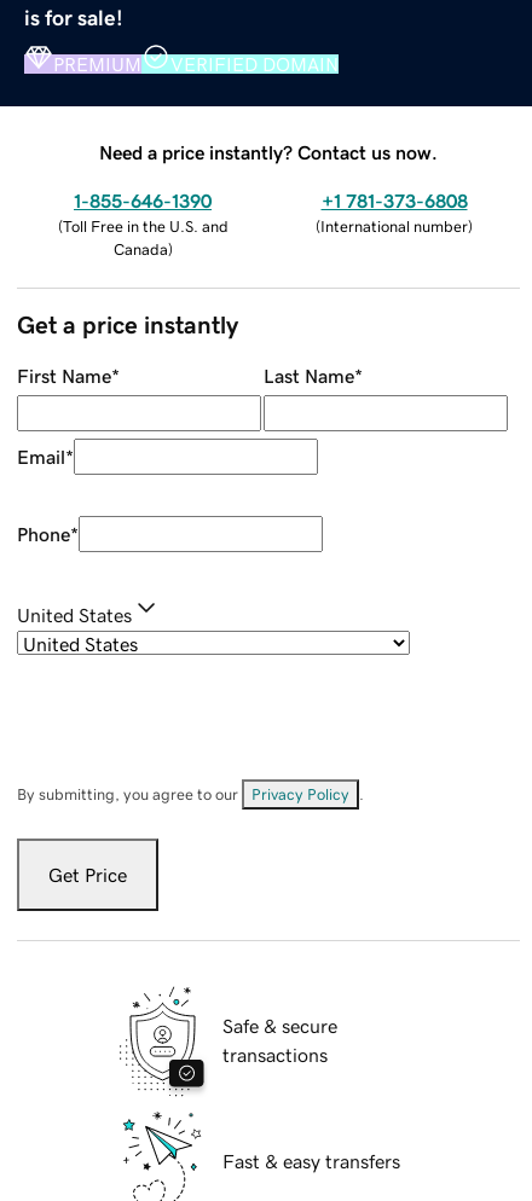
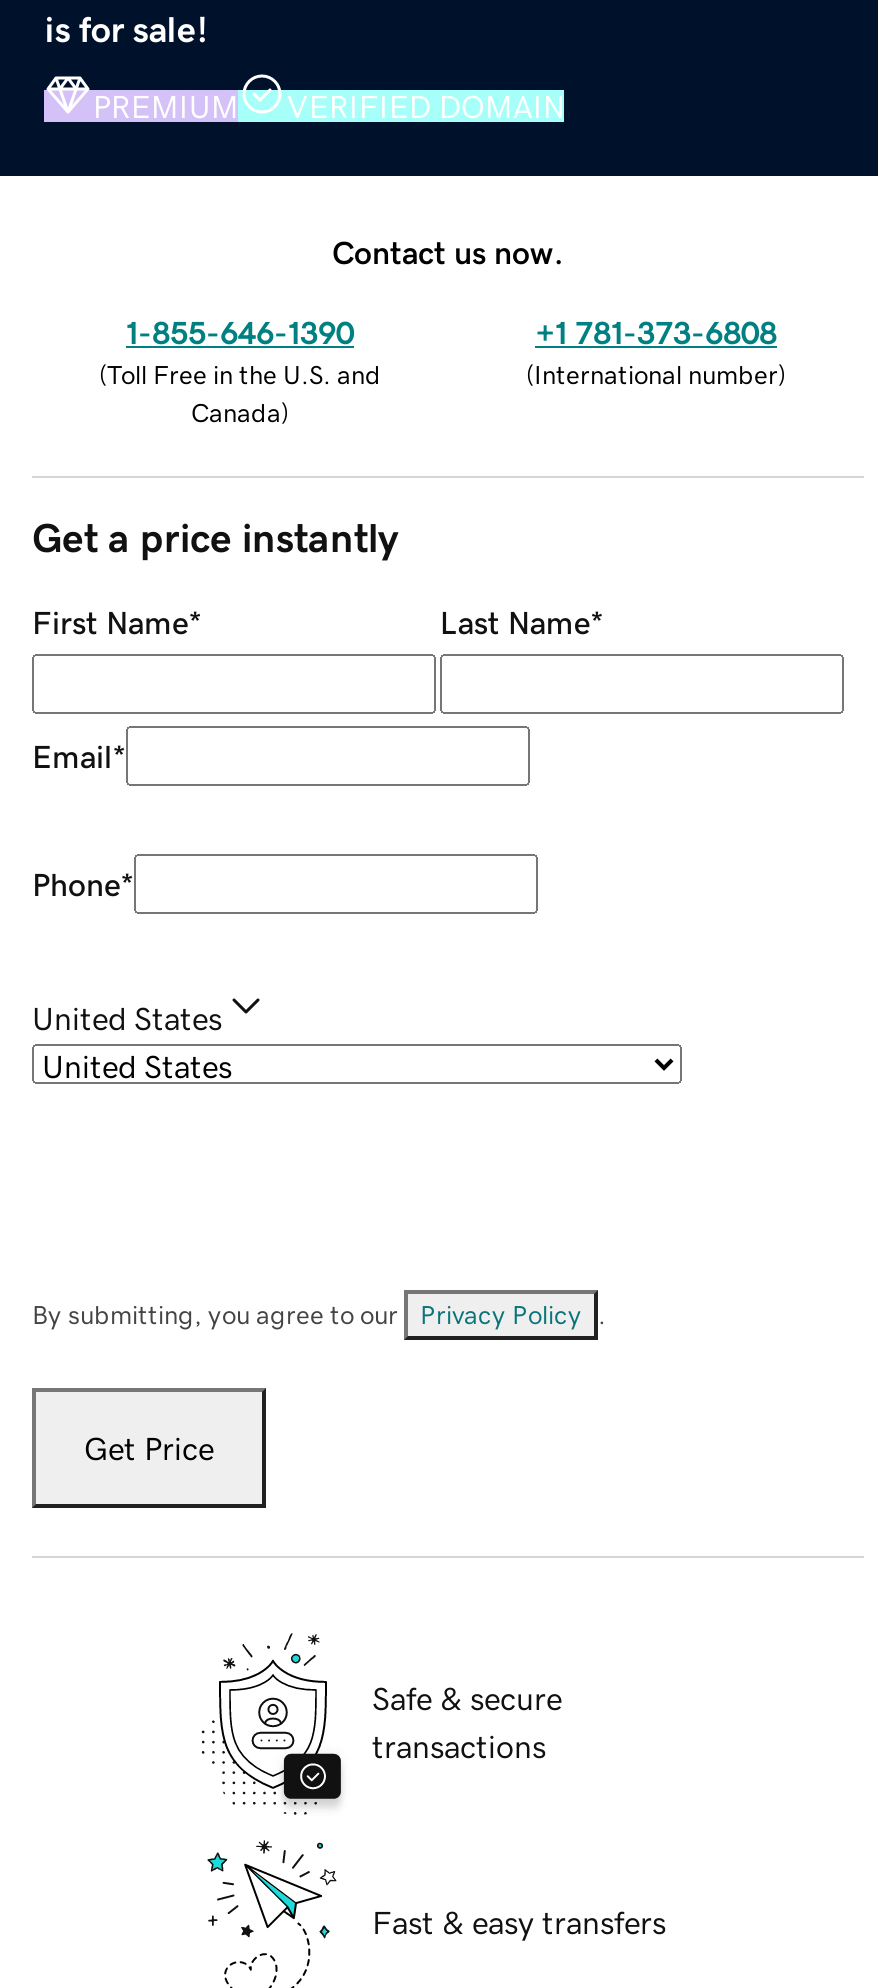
- Need a price instantly? Contact us now.
+ Contact us now.
